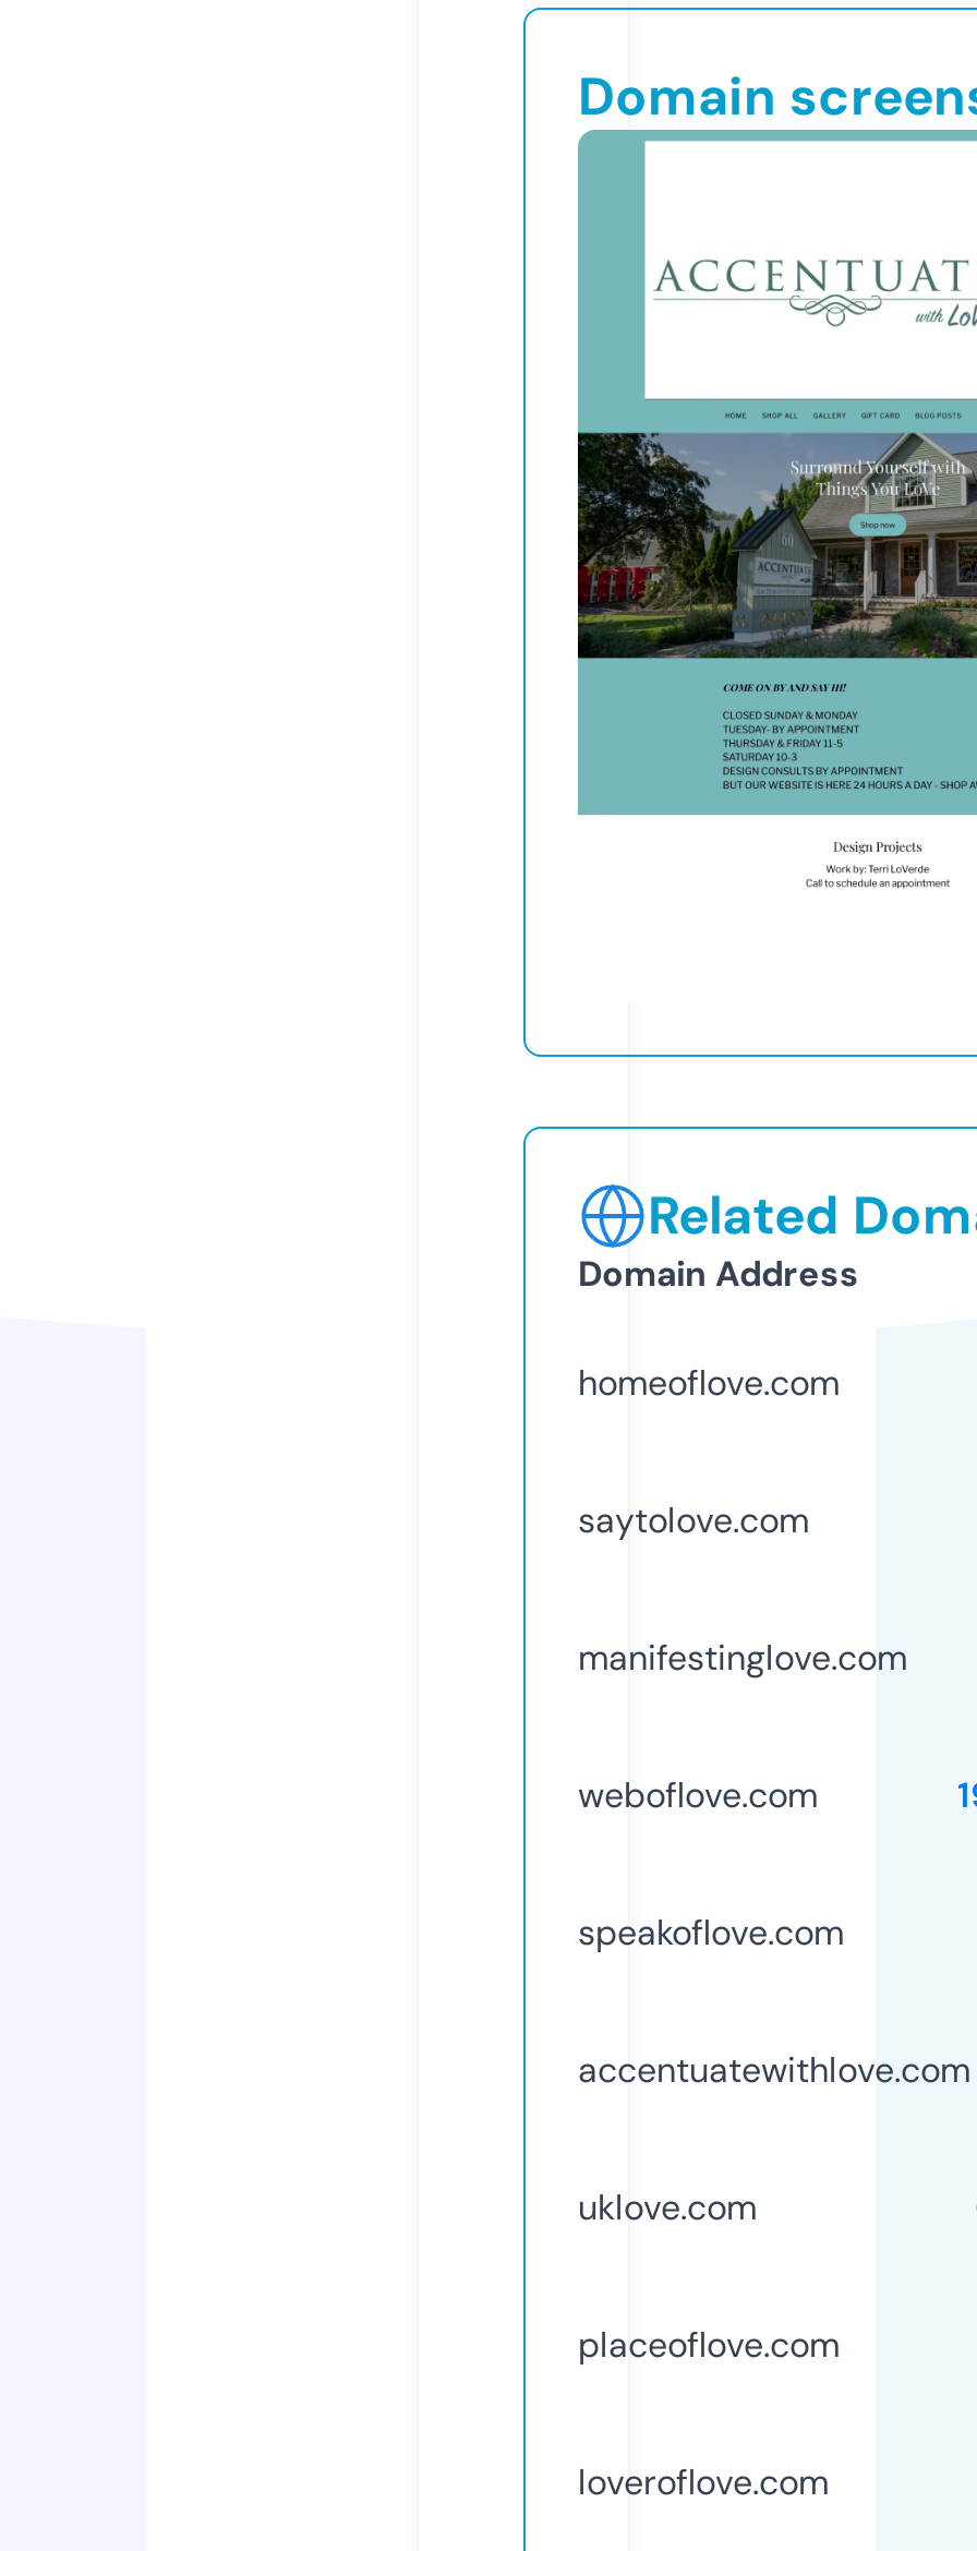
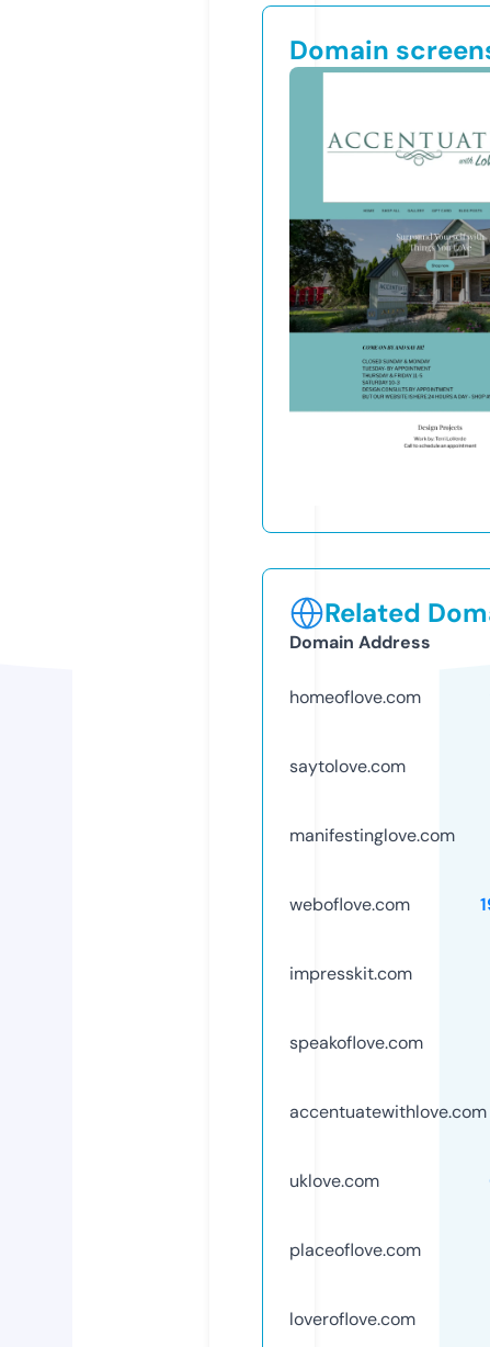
+ impresskit.com
